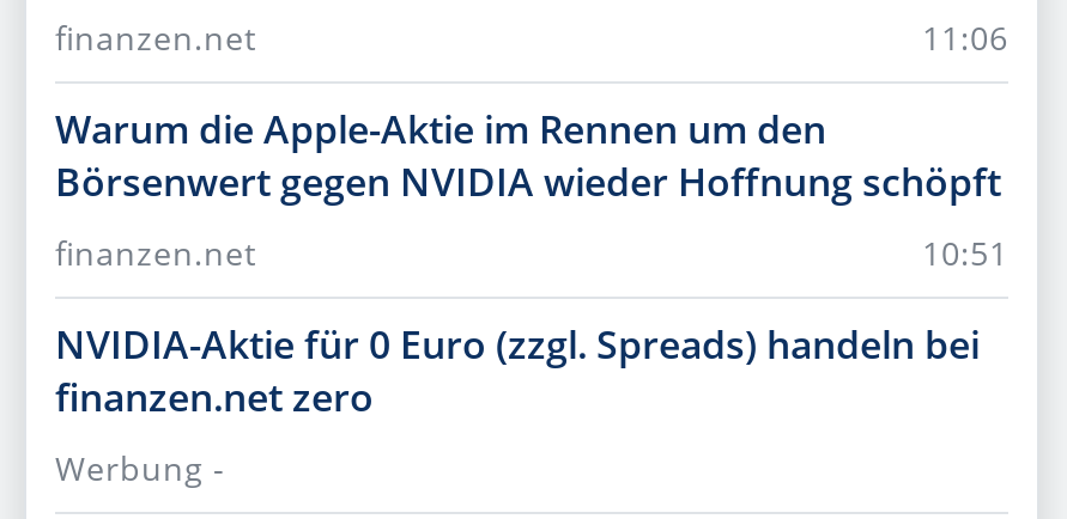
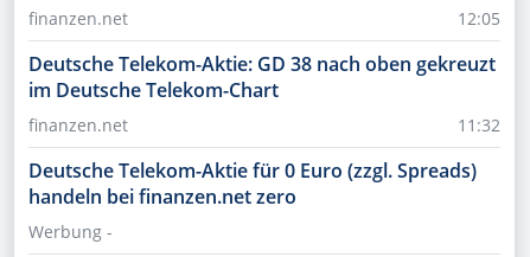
- 11:06
+ 12:05

- Warum die Apple-Aktie im Rennen um den
- Börsenwert gegen NVIDIA wieder Hoffnung schöpft
+ Deutsche Telekom-Aktie: GD 38 nach oben gekreuzt
+ im Deutsche Telekom-Chart

- 10:51
+ 11:32

- NVIDIA-Aktie für 0 Euro (zzgl. Spreads) handeln bei
- finanzen.net zero
+ Deutsche Telekom-Aktie für 0 Euro (zzgl. Spreads)
+ handeln bei finanzen.net zero
